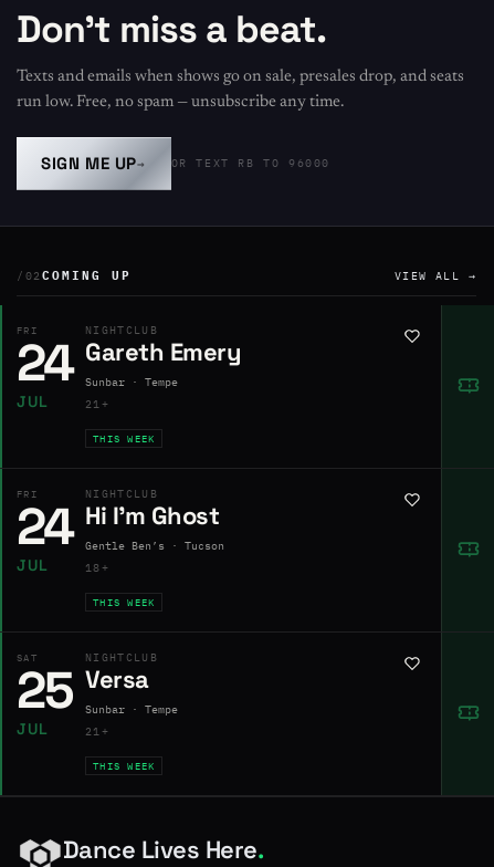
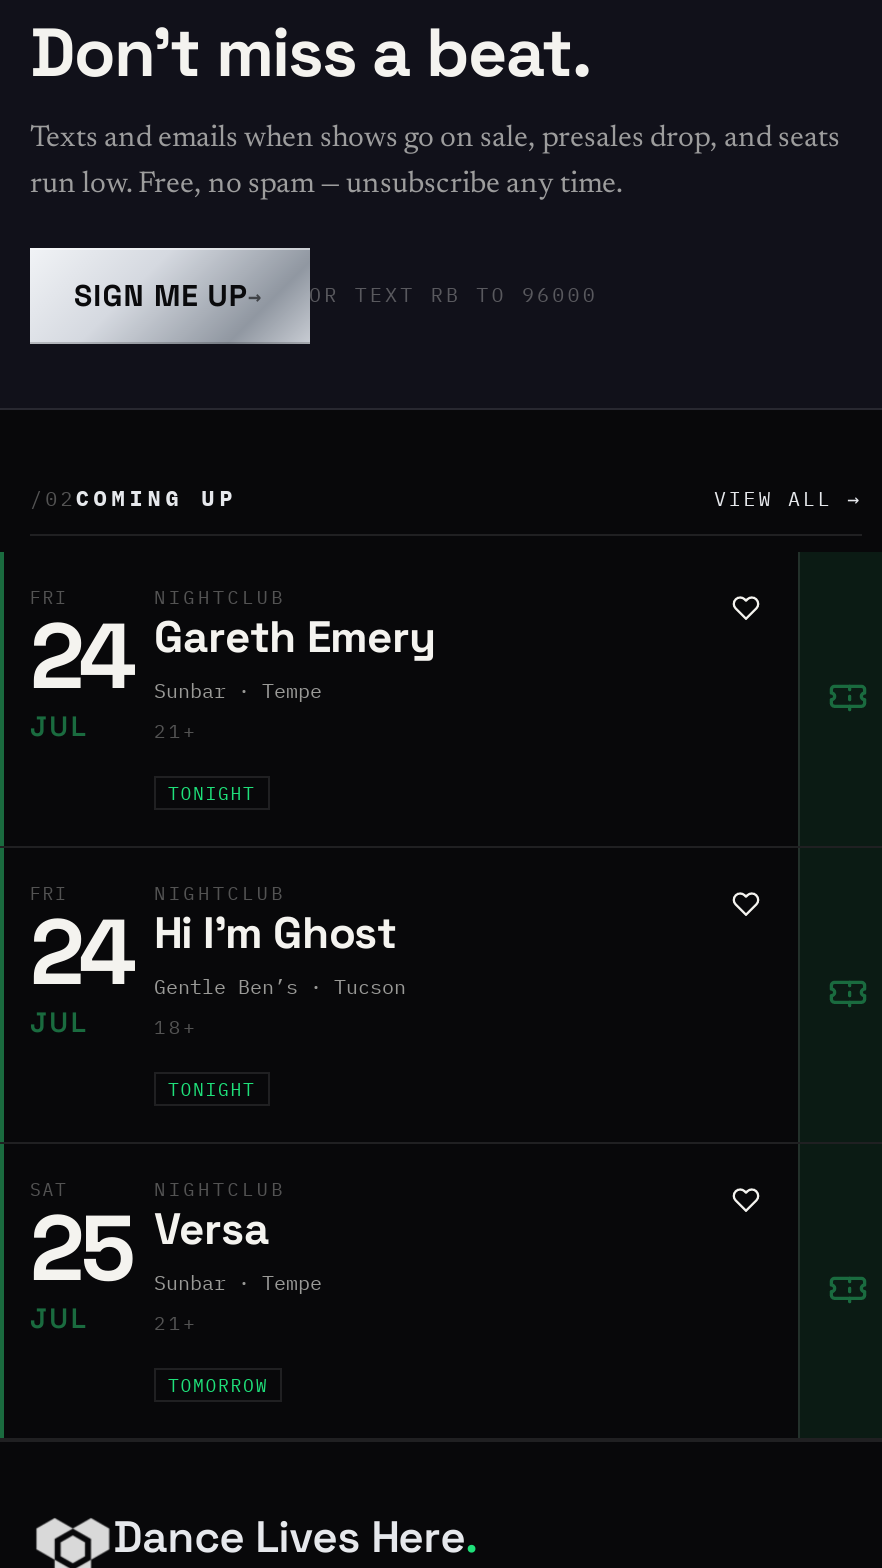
- THIS WEEK
+ TONIGHT

- THIS WEEK
+ TONIGHT

- THIS WEEK
+ TOMORROW
